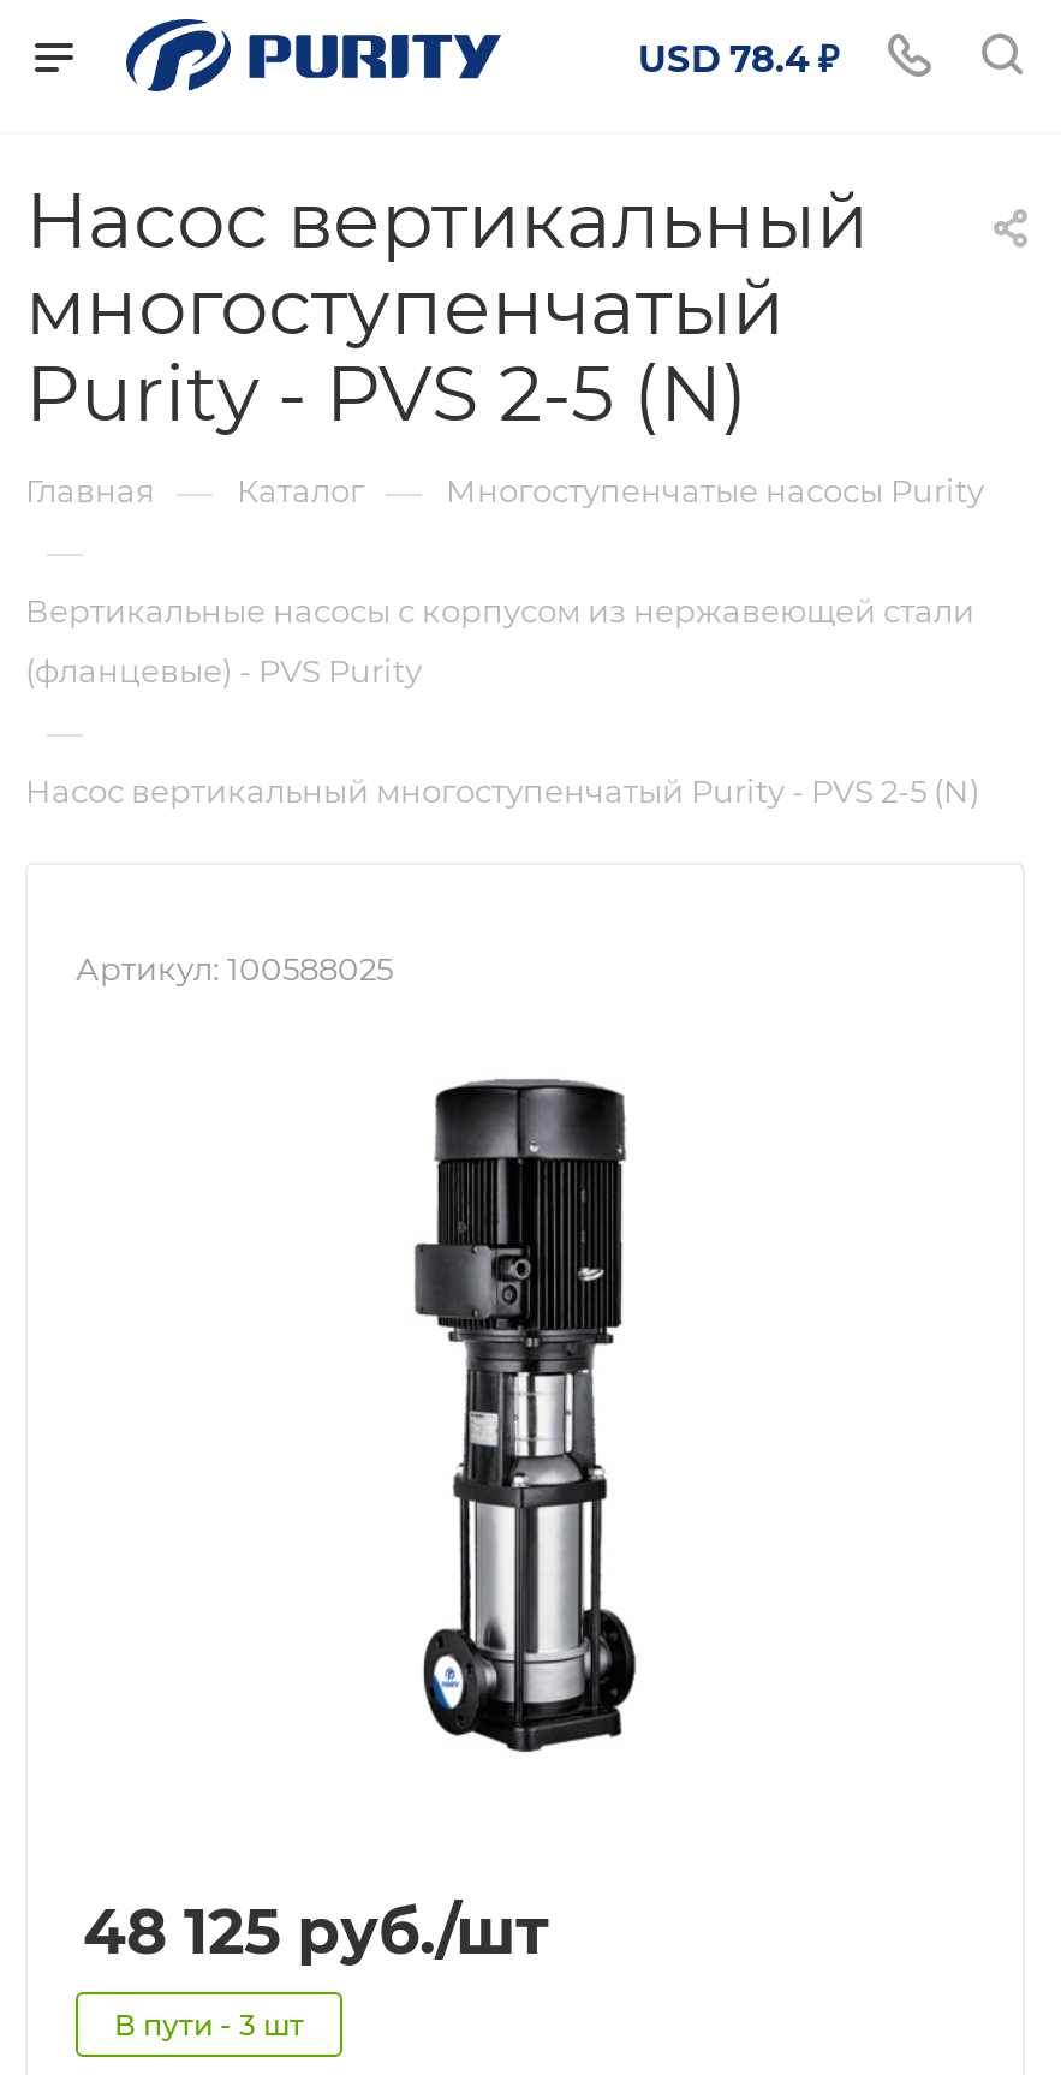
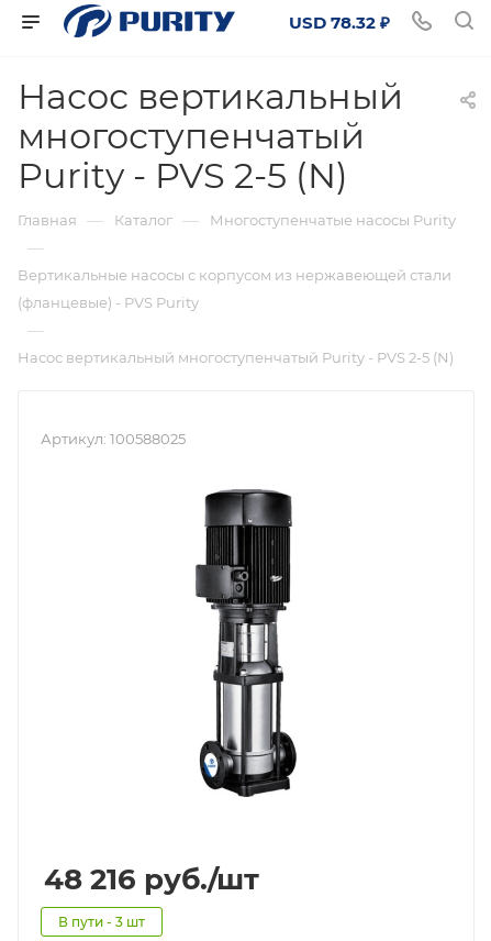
- USD 78.4 ₽
+ USD 78.32 ₽

- 48 125 руб./шт
+ 48 216 руб./шт
